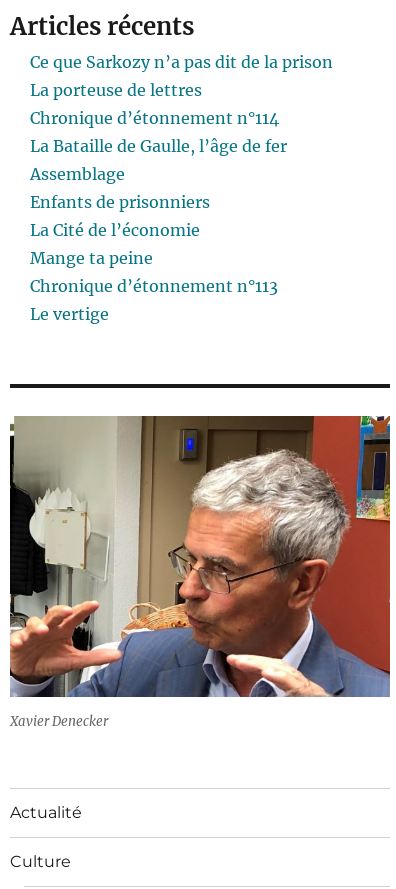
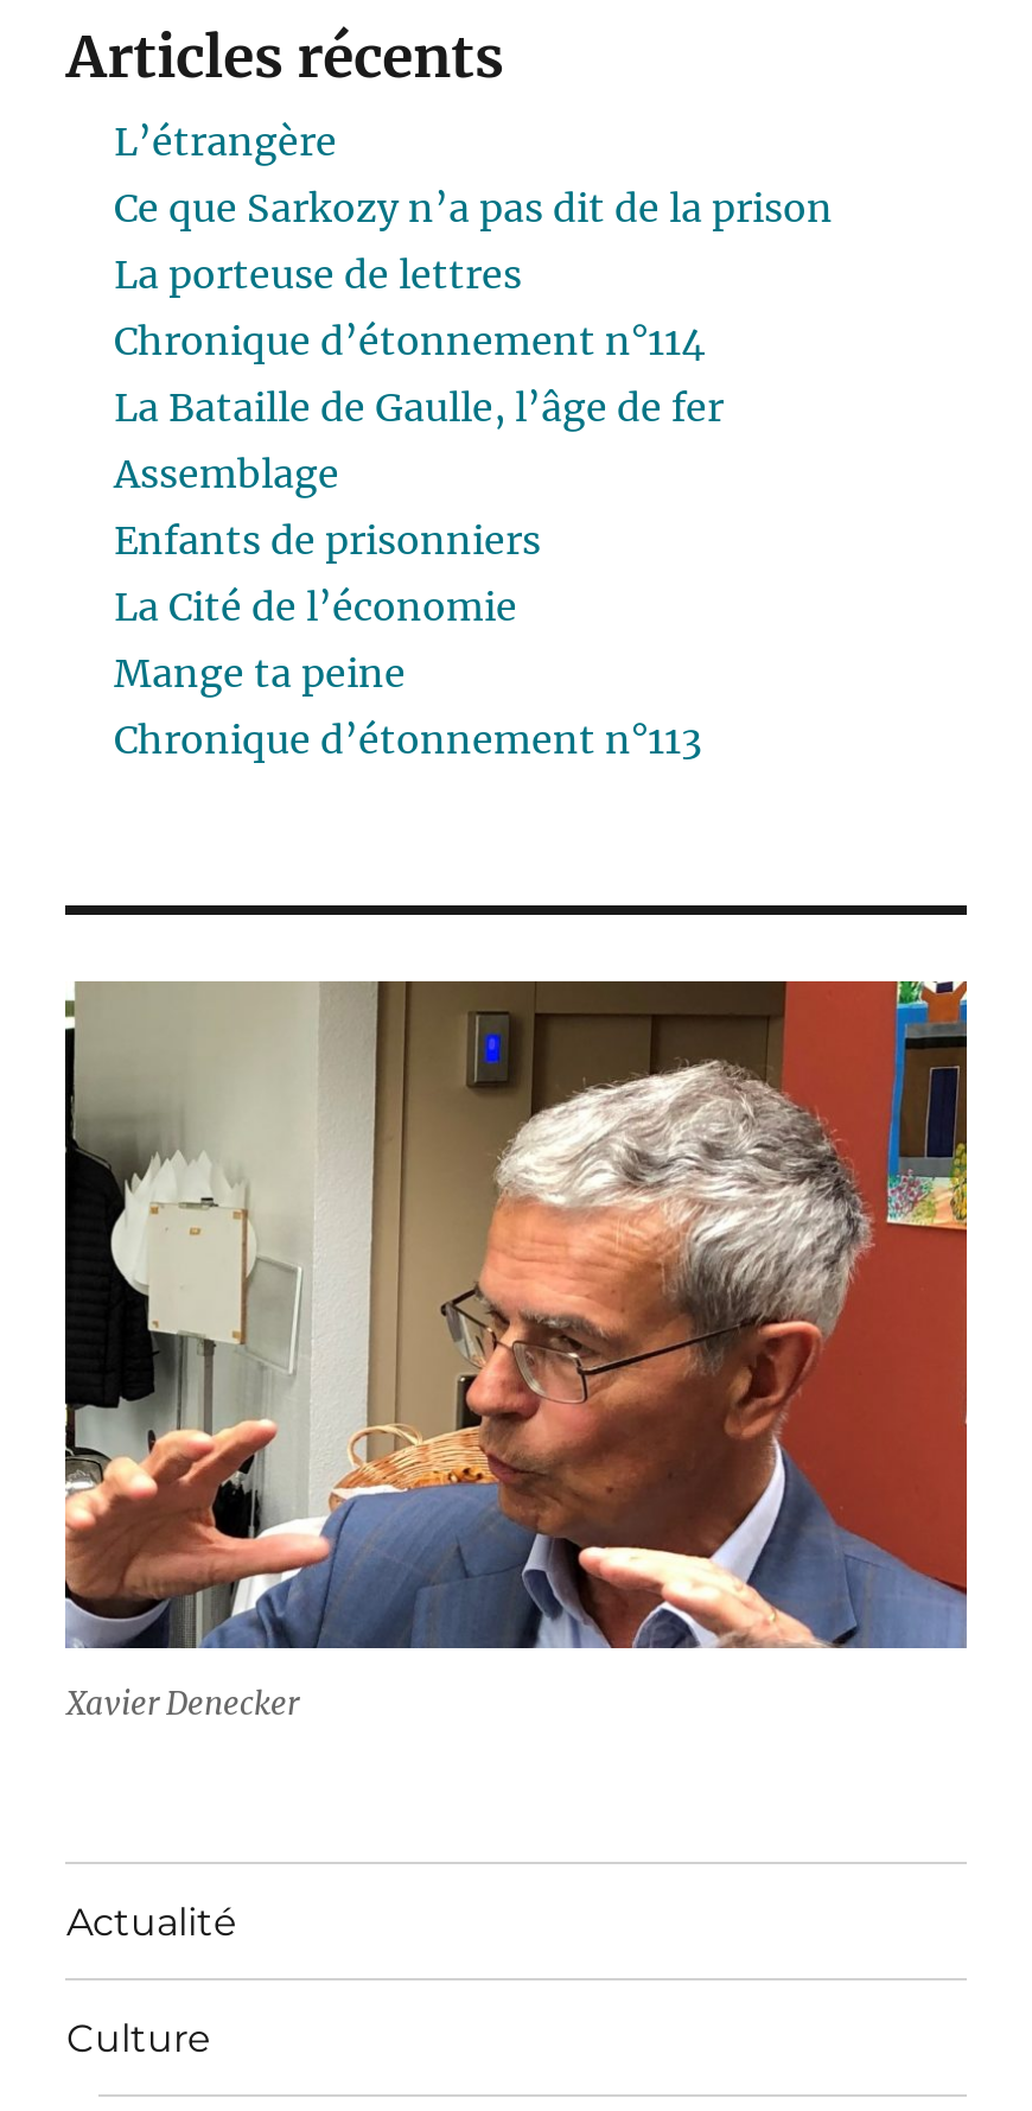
+ L’étrangère

moved down: Ce que Sarkozy n’a pas dit de la prison | La porteuse de lettres | Chronique d’étonnement n°114 | ... | Mange ta peine | Chronique d’étonnement n°113

- Le vertige
